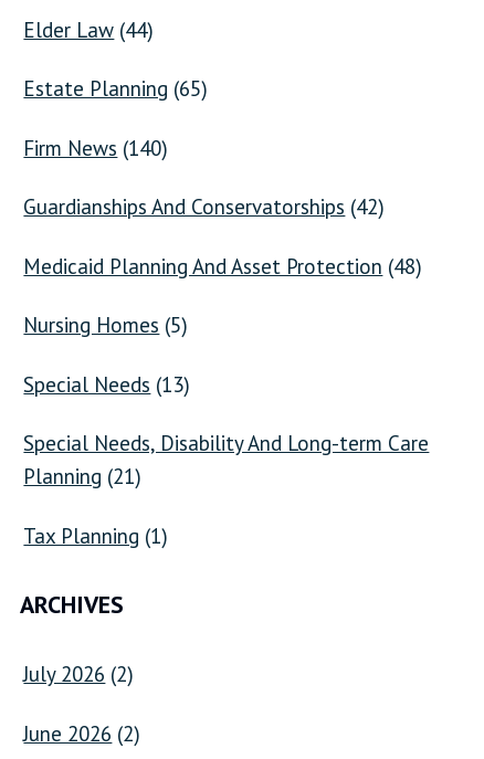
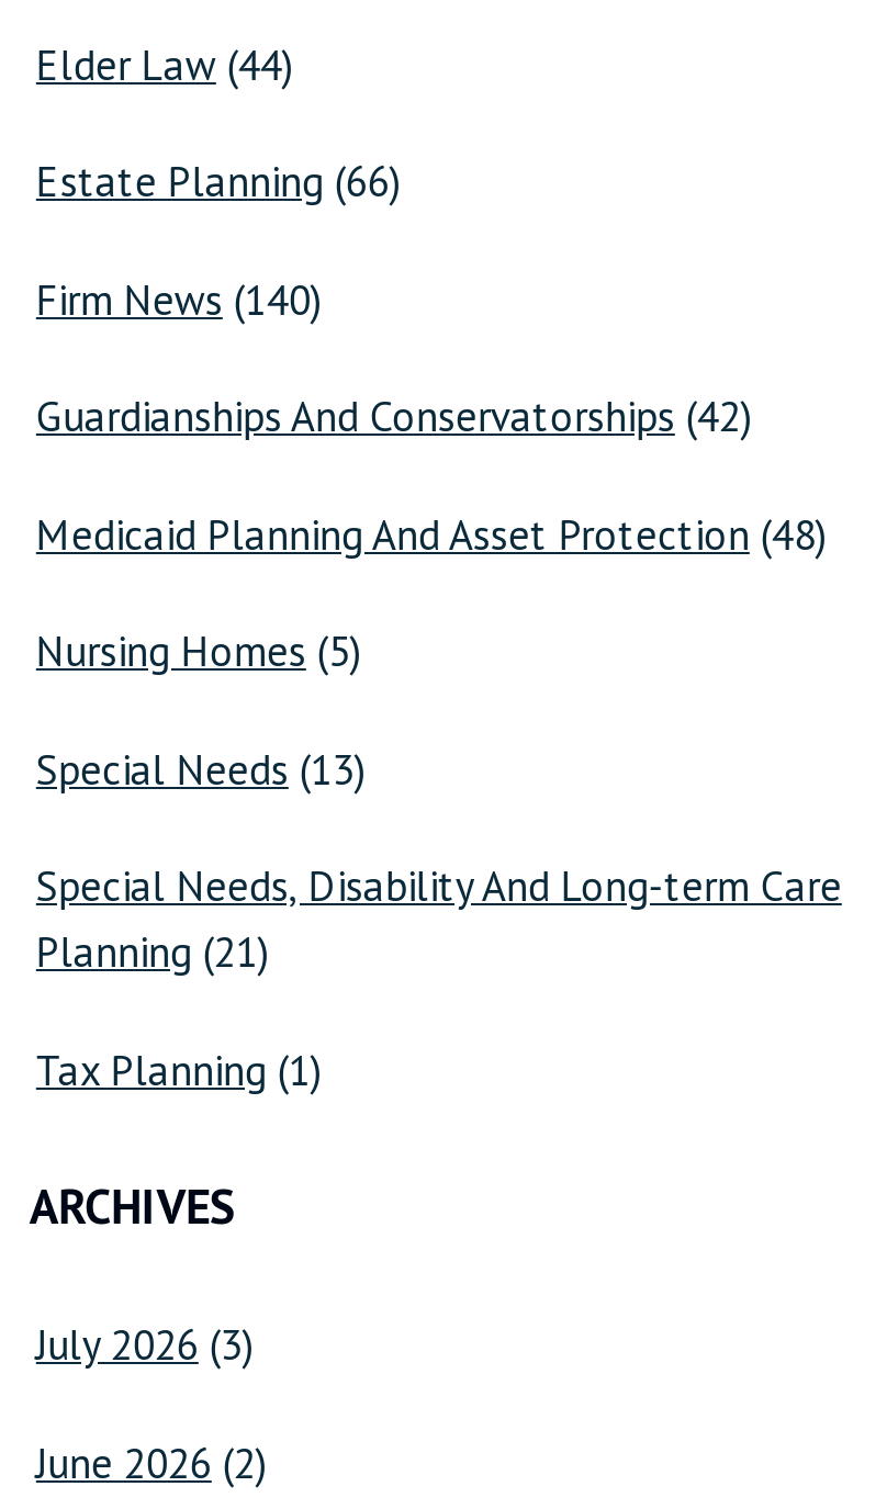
- Estate Planning (65)
+ Estate Planning (66)

- July 2026 (2)
+ July 2026 (3)
